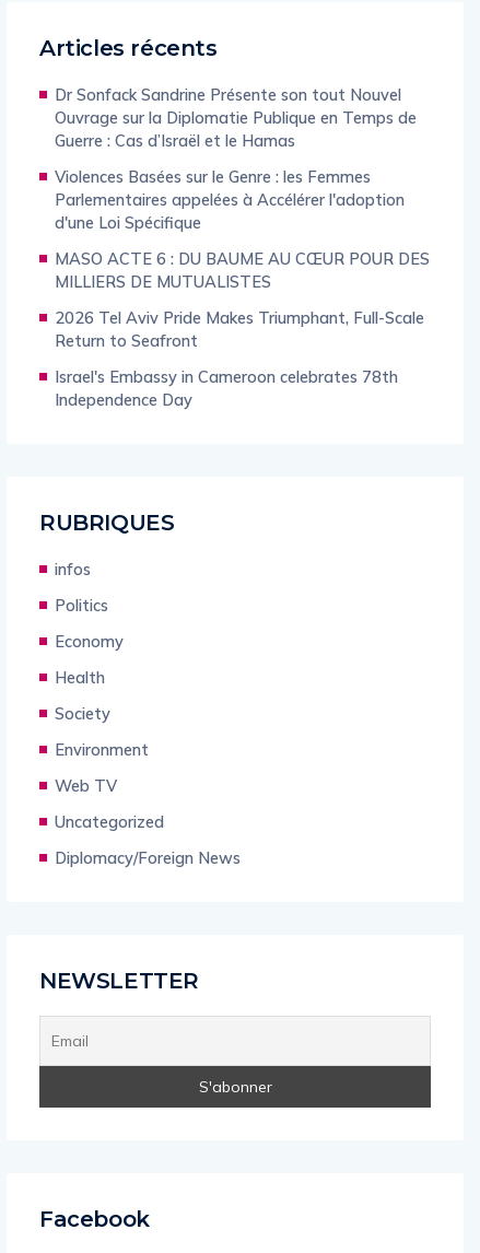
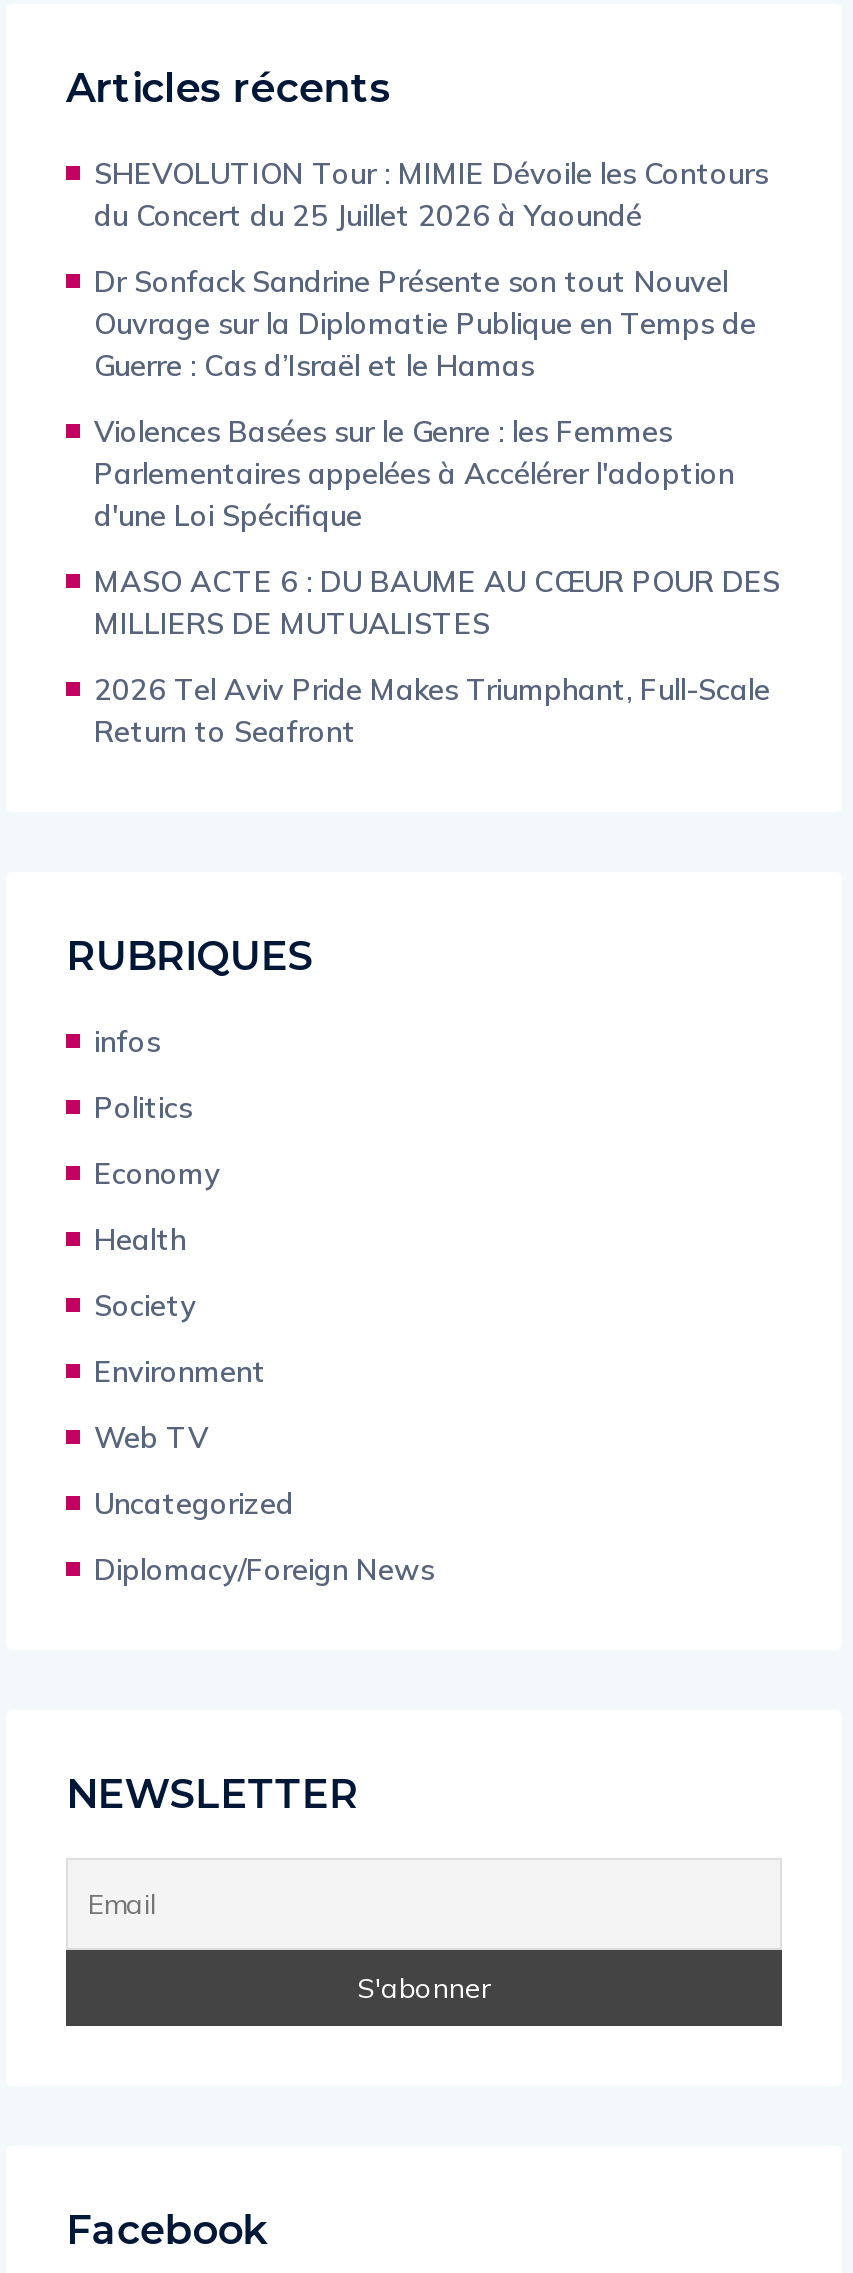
+ SHEVOLUTION Tour : MIMIE Dévoile les Contours
+ du Concert du 25 Juillet 2026 à Yaoundé

moved down: Dr Sonfack Sandrine Présente son tout Nouvel | Ouvrage sur la Diplomatie Publique en Temps de | Guerre : Cas d’Israël et le Hamas | ... | 2026 Tel Aviv Pride Makes Triumphant, Full-Scale | Return to Seafront

- Israel's Embassy in Cameroon celebrates 78th
- Independence Day
